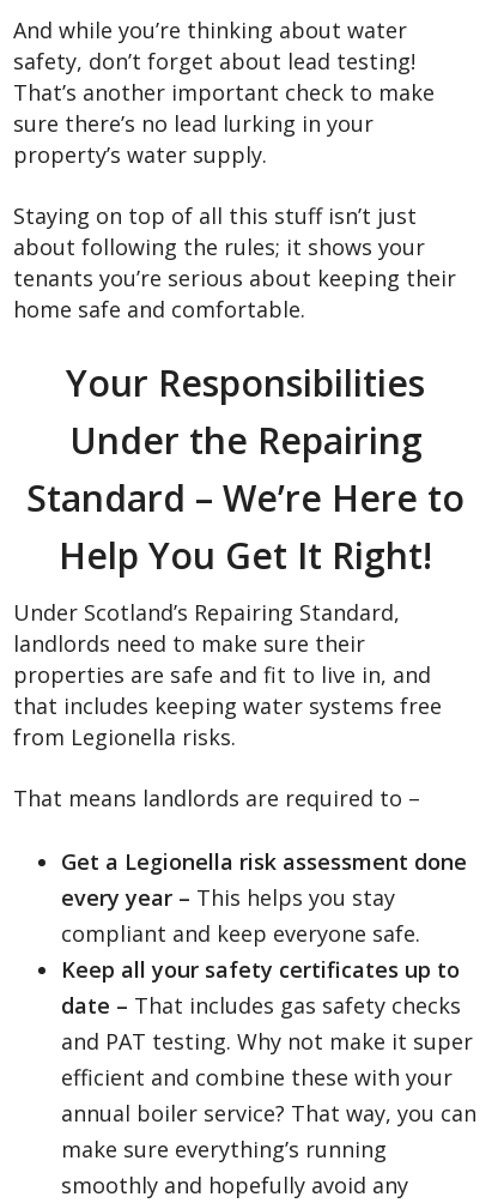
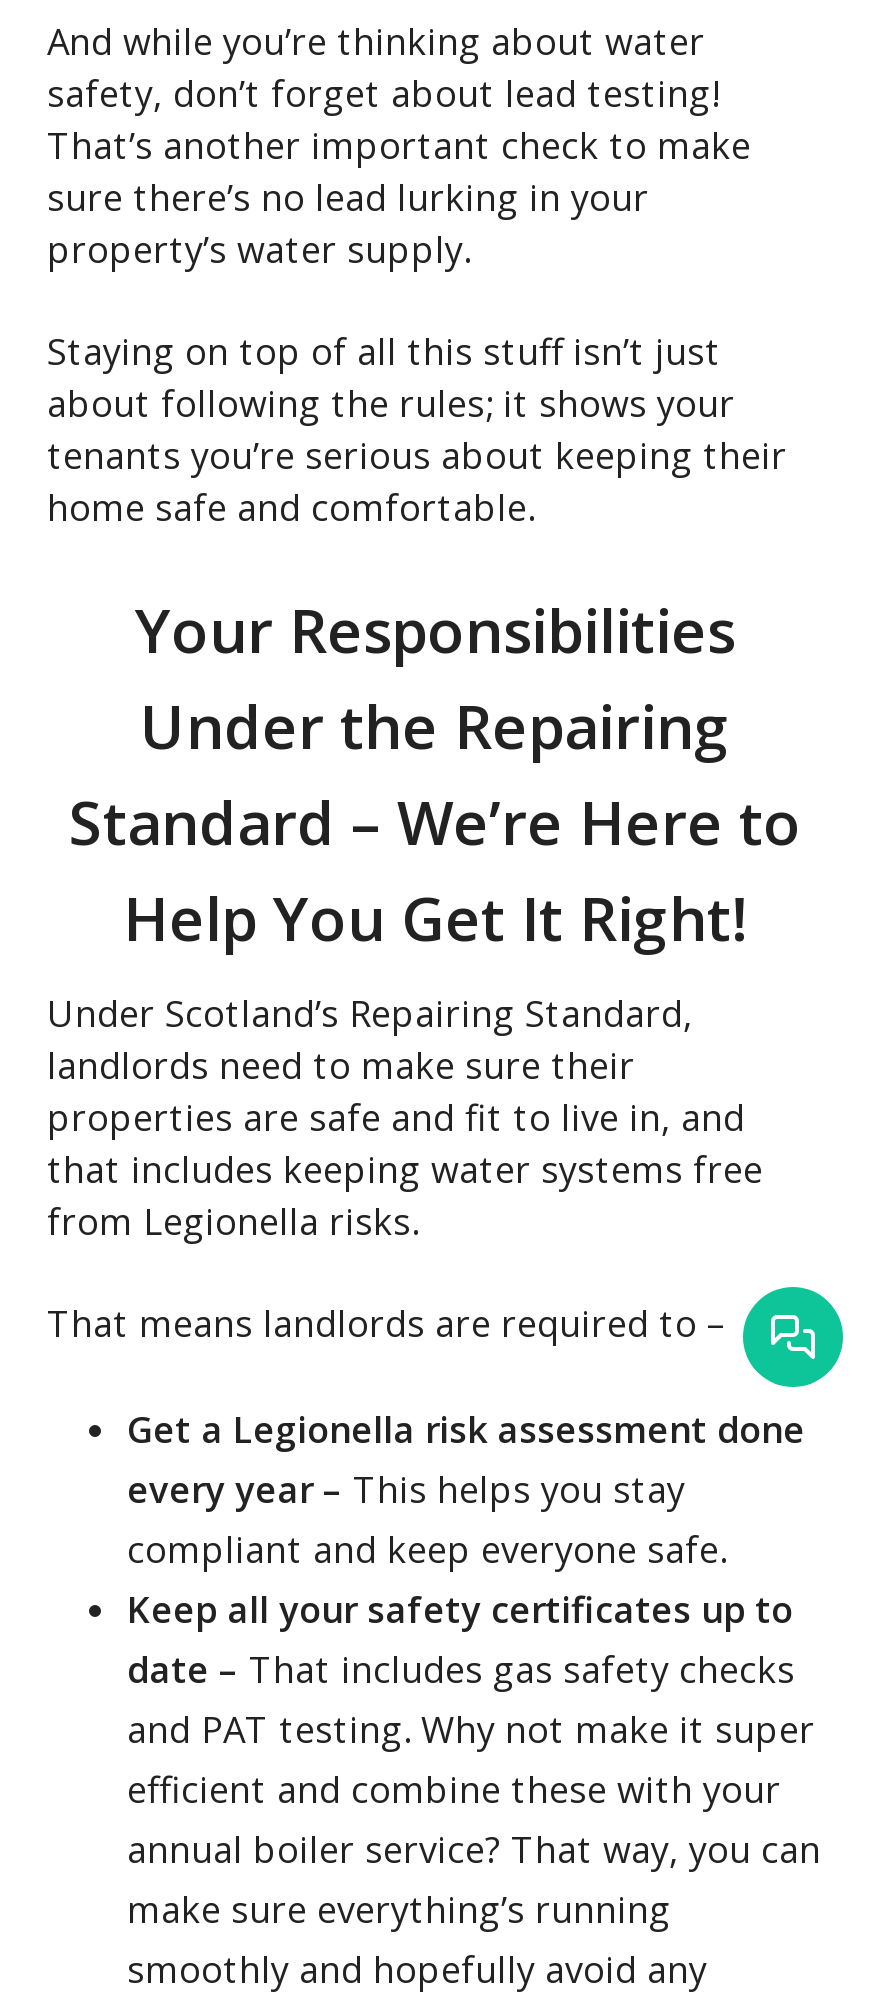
+ [image]
